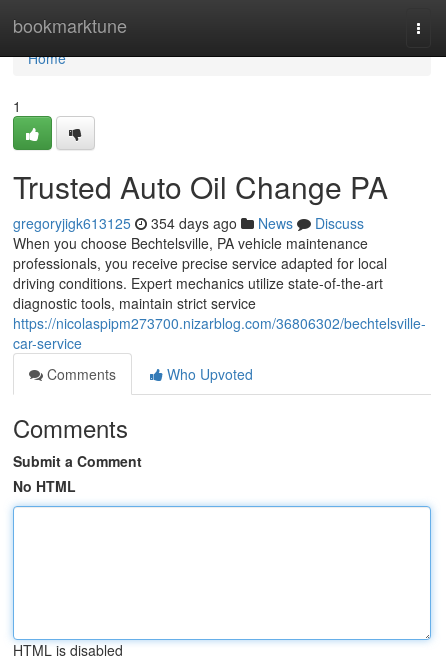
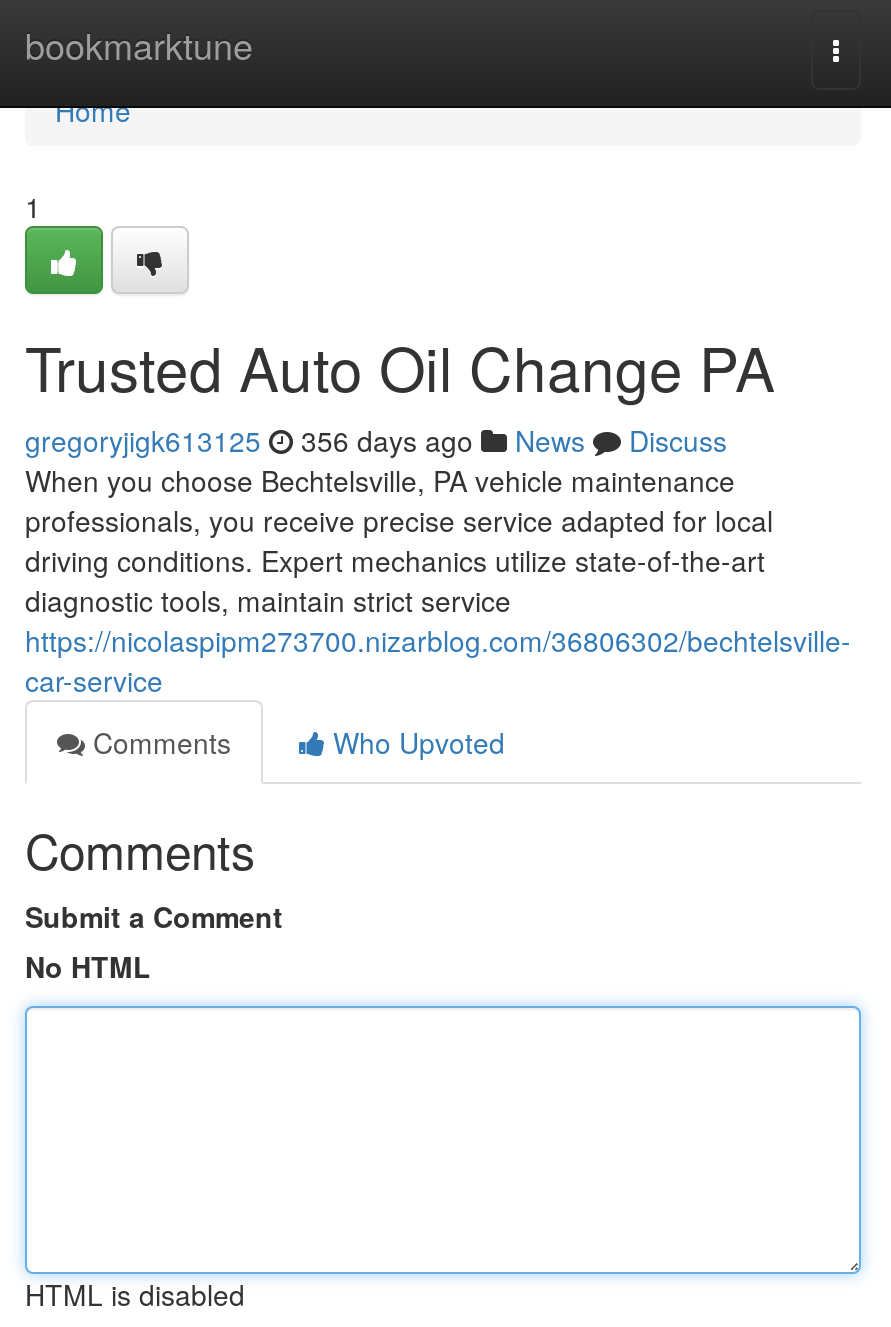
- gregoryjigk613125 354 days ago News Discuss
+ gregoryjigk613125 356 days ago News Discuss
